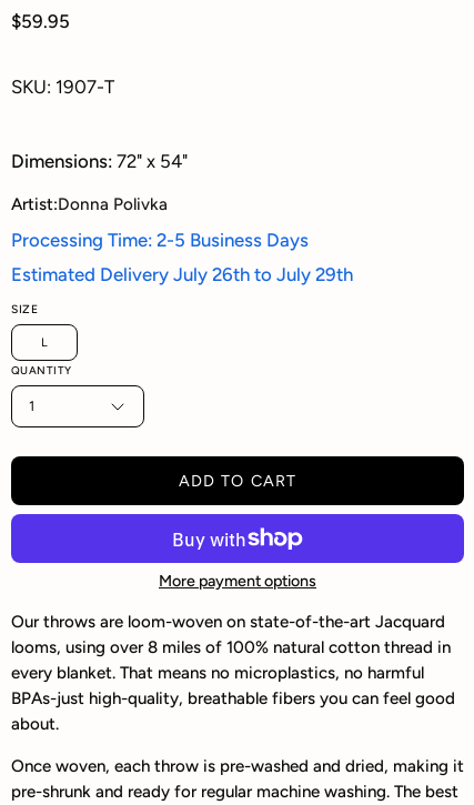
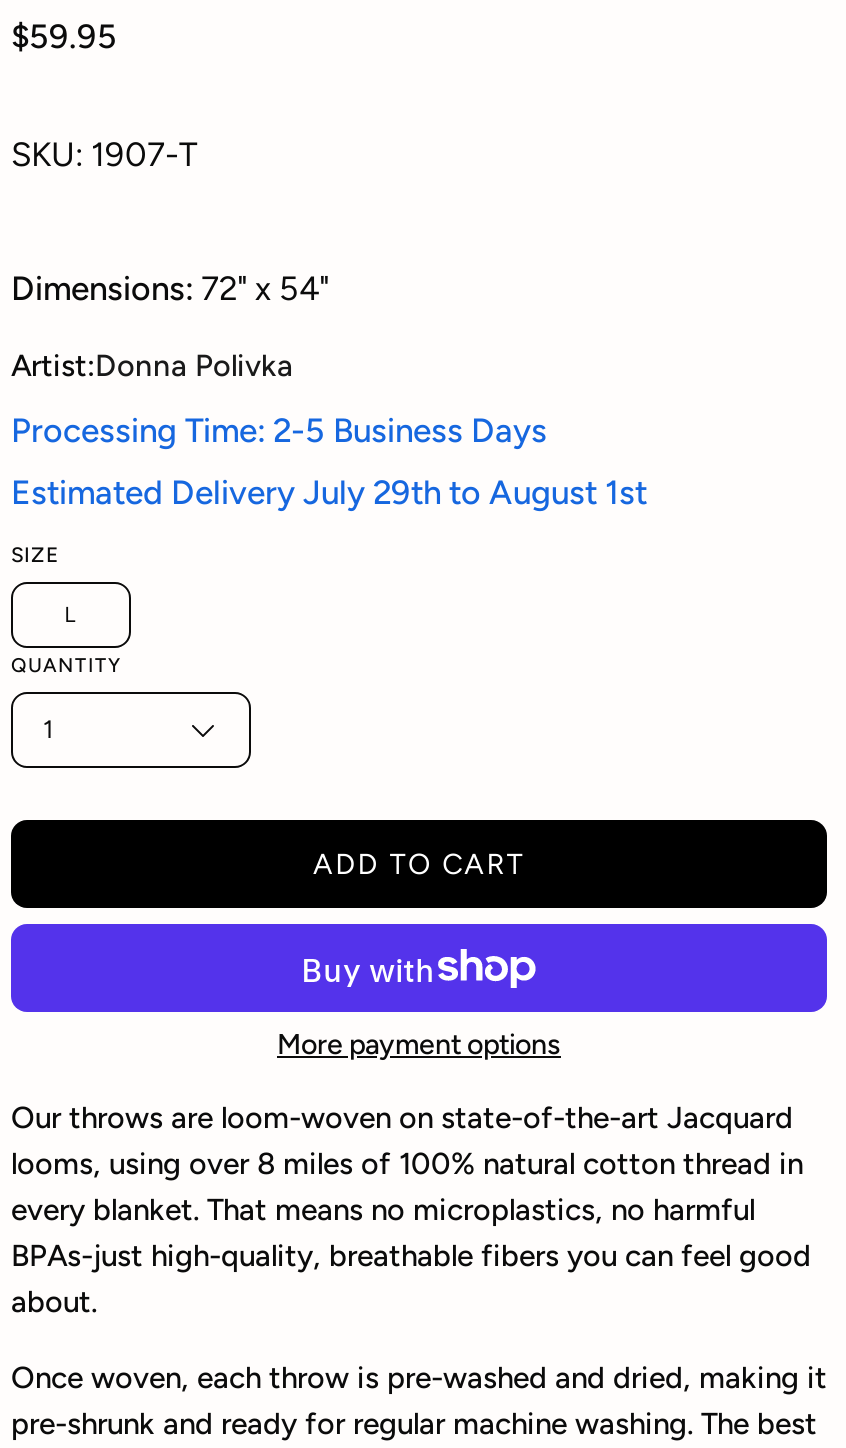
- Estimated Delivery July 26th to July 29th
+ Estimated Delivery July 29th to August 1st
